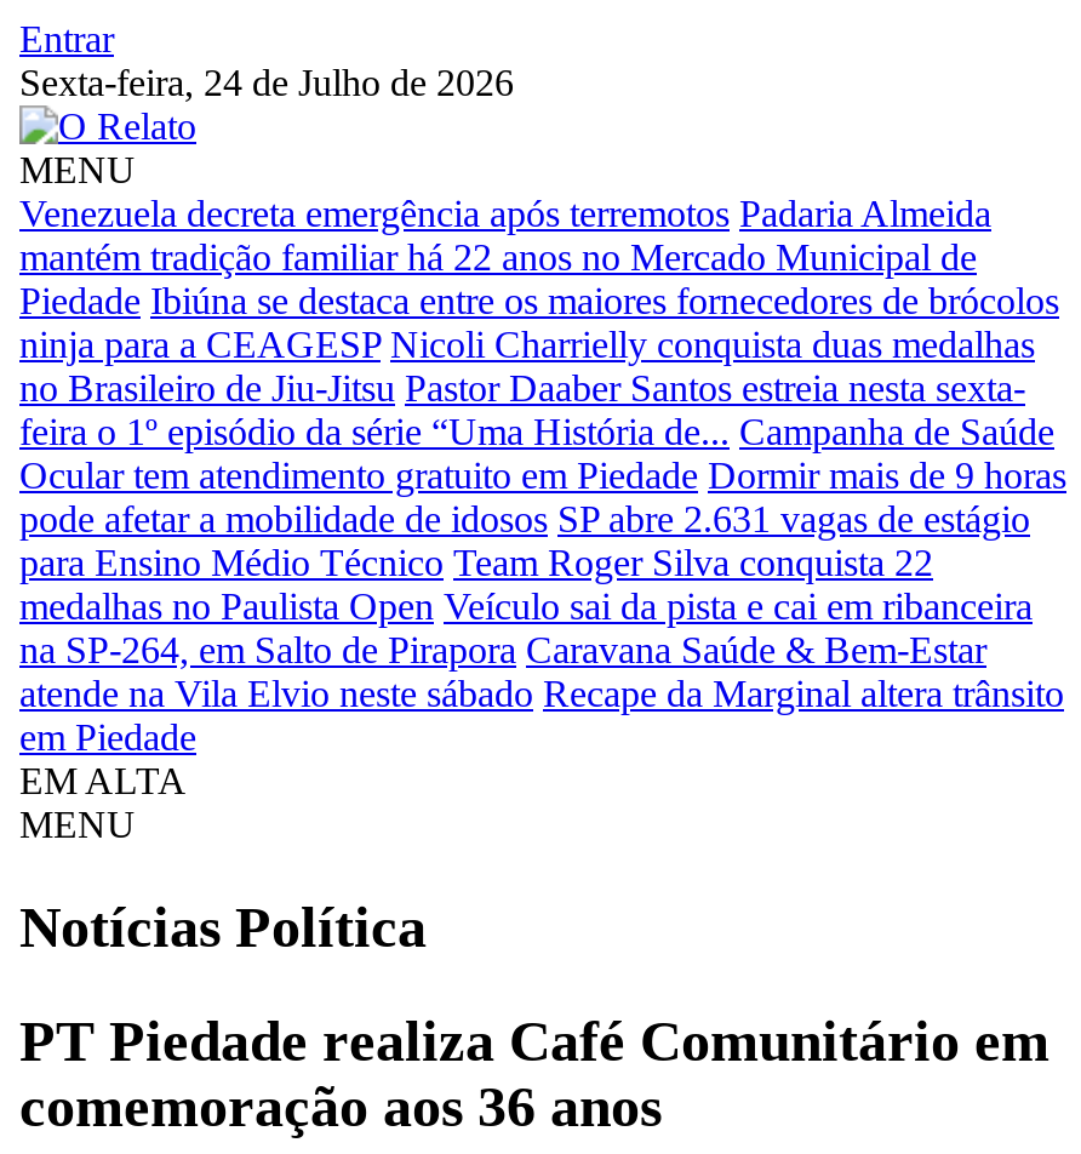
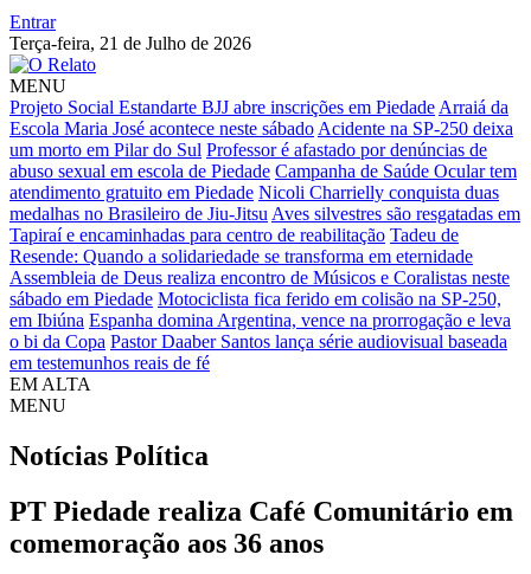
- Sexta-feira, 24 de Julho de 2026
+ Terça-feira, 21 de Julho de 2026

- Venezuela decreta emergência após terremotos Padaria Almeida
- mantém tradição familiar há 22 anos no Mercado Municipal de
- Piedade Ibiúna se destaca entre os maiores fornecedores de brócolos
- ninja para a CEAGESP Nicoli Charrielly conquista duas medalhas
- no Brasileiro de Jiu-Jitsu Pastor Daaber Santos estreia nesta sexta-
- feira o 1º episódio da série “Uma História de... Campanha de Saúde
- Ocular tem atendimento gratuito em Piedade Dormir mais de 9 horas
- pode afetar a mobilidade de idosos SP abre 2.631 vagas de estágio
- para Ensino Médio Técnico Team Roger Silva conquista 22
- medalhas no Paulista Open Veículo sai da pista e cai em ribanceira
- na SP-264, em Salto de Pirapora Caravana Saúde & Bem-Estar
- atende na Vila Elvio neste sábado Recape da Marginal altera trânsito
- em Piedade
+ Projeto Social Estandarte BJJ abre inscrições em Piedade Arraiá da
+ Escola Maria José acontece neste sábado Acidente na SP-250 deixa
+ um morto em Pilar do Sul Professor é afastado por denúncias de
+ abuso sexual em escola de Piedade Campanha de Saúde Ocular tem
+ atendimento gratuito em Piedade Nicoli Charrielly conquista duas
+ medalhas no Brasileiro de Jiu-Jitsu Aves silvestres são resgatadas em
+ Tapiraí e encaminhadas para centro de reabilitação Tadeu de
+ Resende: Quando a solidariedade se transforma em eternidade
+ Assembleia de Deus realiza encontro de Músicos e Coralistas neste
+ sábado em Piedade Motociclista fica ferido em colisão na SP-250,
+ em Ibiúna Espanha domina Argentina, vence na prorrogação e leva
+ o bi da Copa Pastor Daaber Santos lança série audiovisual baseada
+ em testemunhos reais de fé
